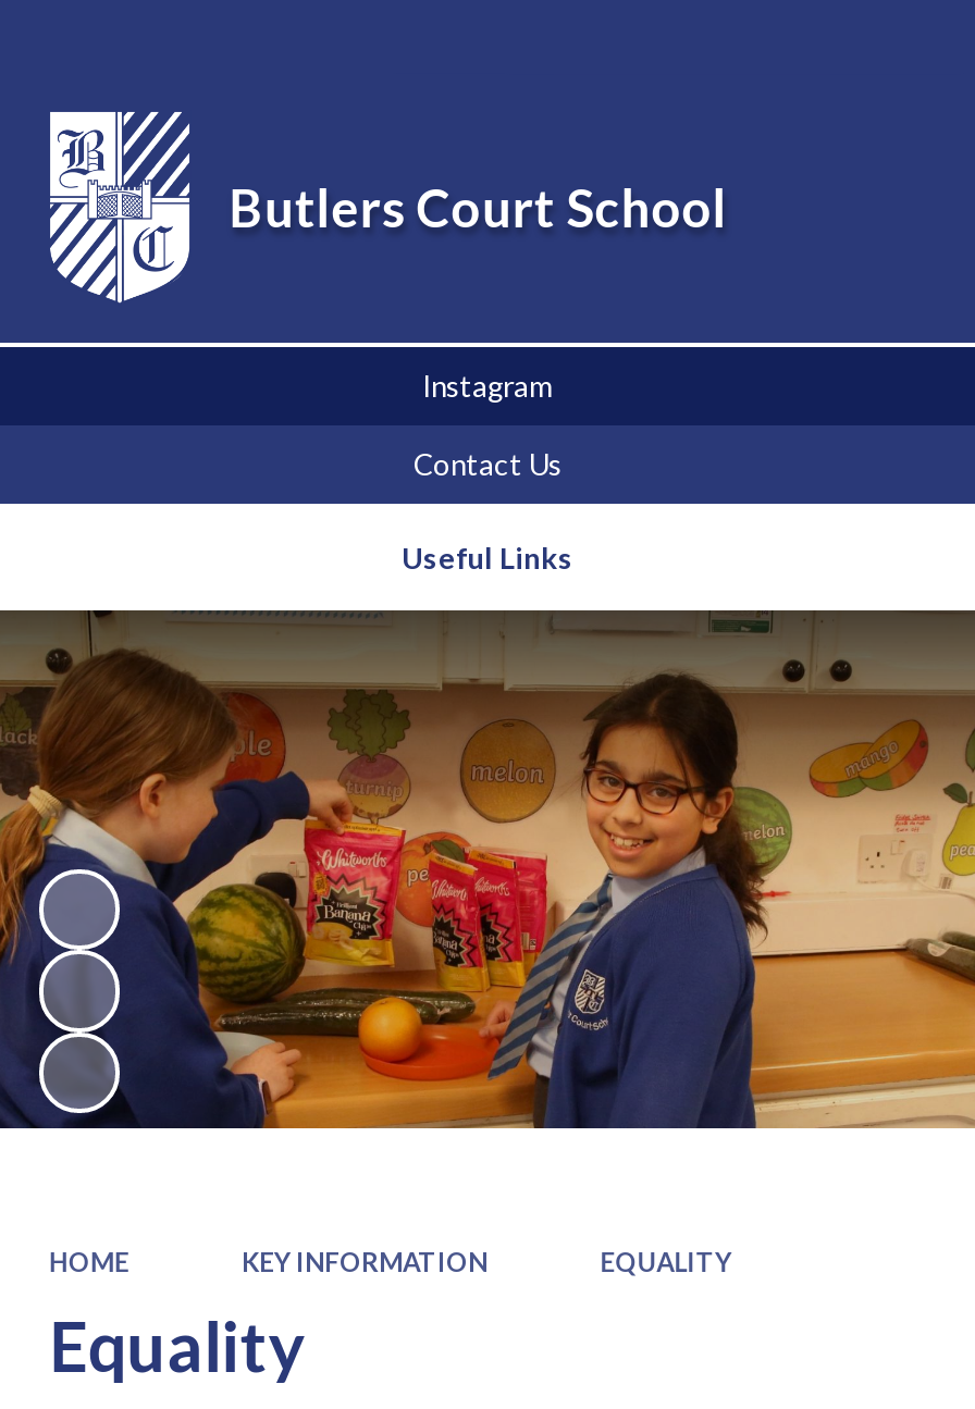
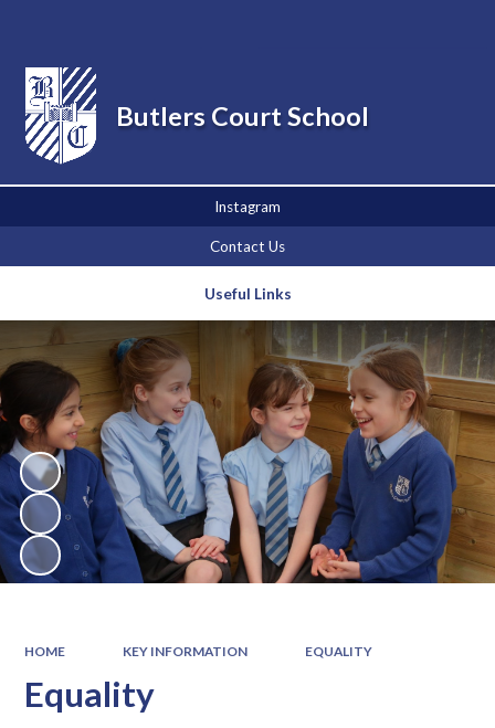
- [image]
+ [image]
